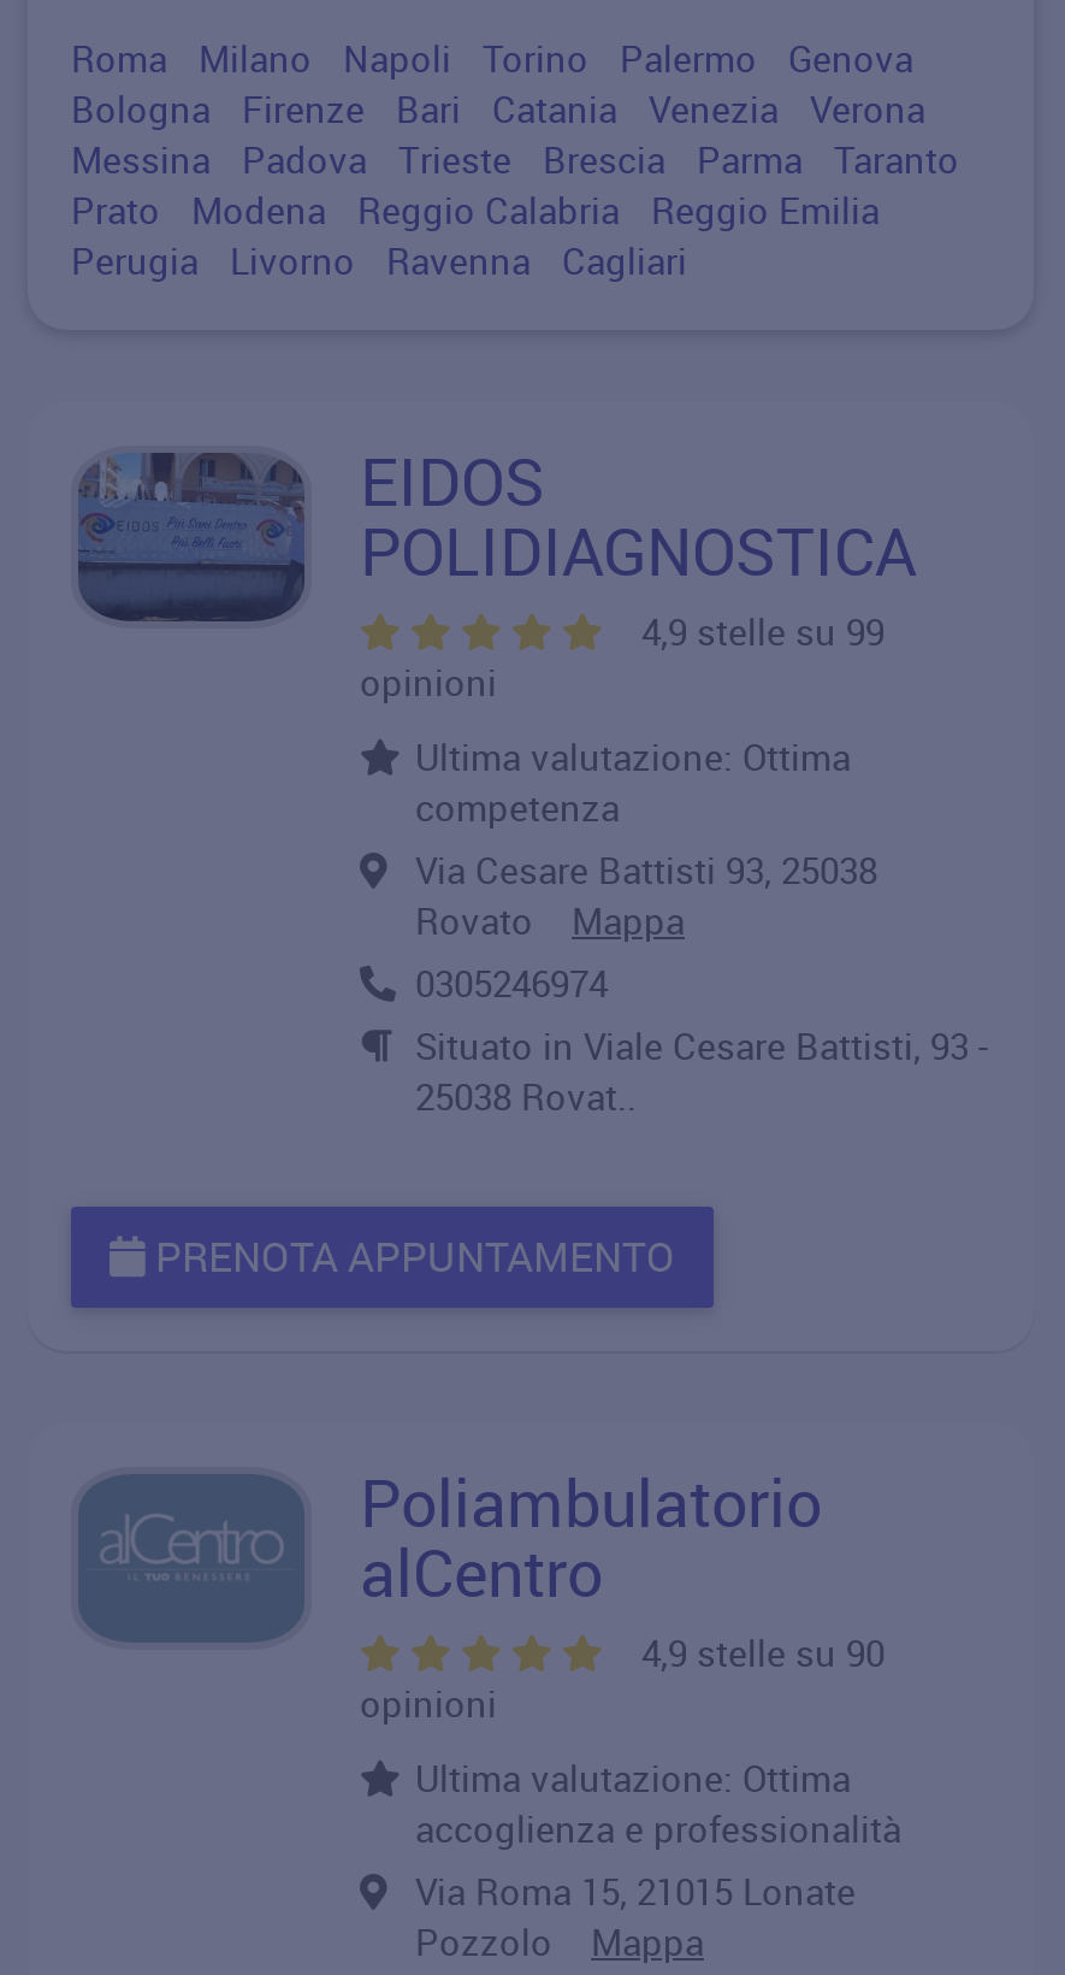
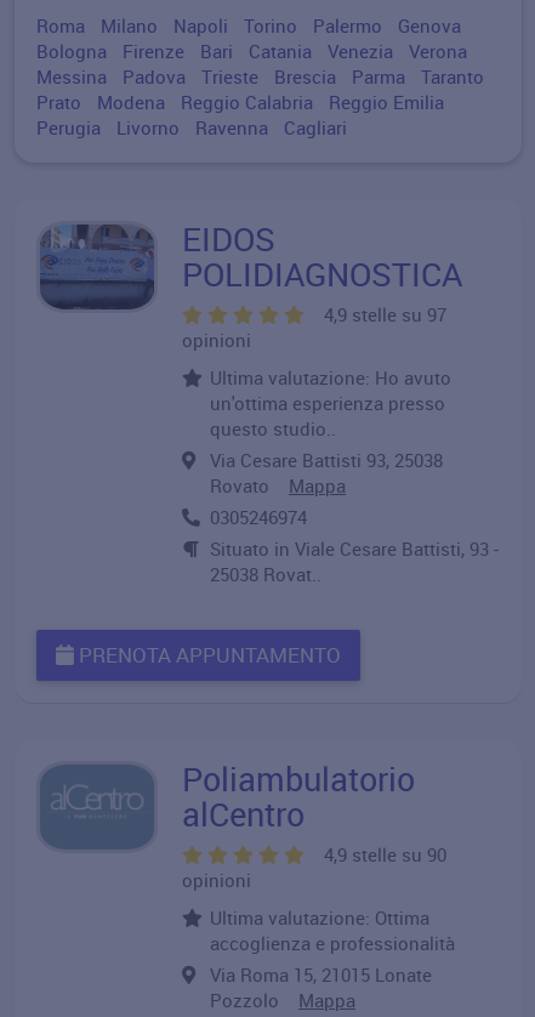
- 4,9 stelle su 99
+ 4,9 stelle su 97

- Ultima valutazione: Ottima
- competenza
+ Ultima valutazione: Ho avuto
+ un'ottima esperienza presso
+ questo studio..
